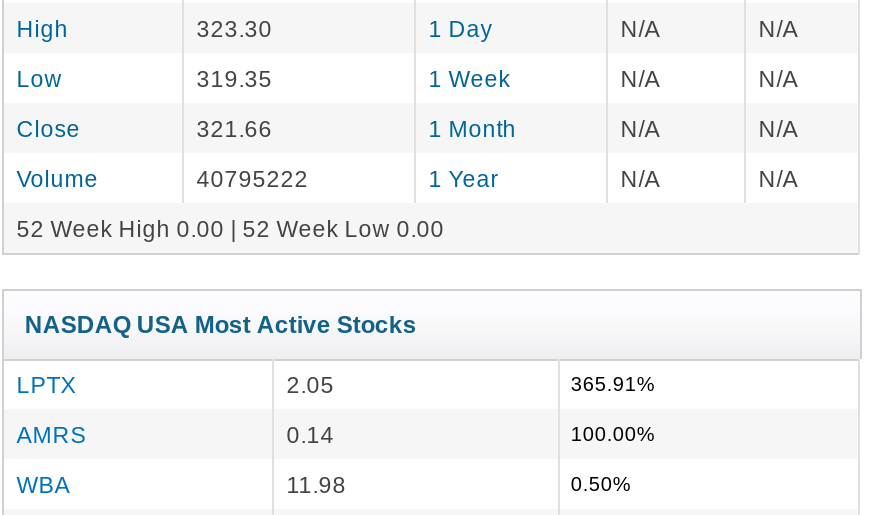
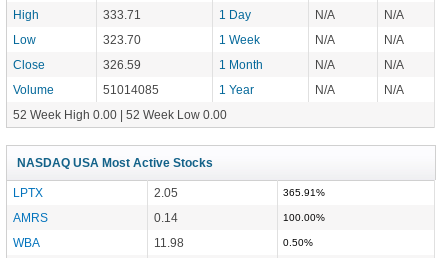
- 323.30
+ 333.71

- 319.35
+ 323.70

- 321.66
+ 326.59

- 40795222
+ 51014085
